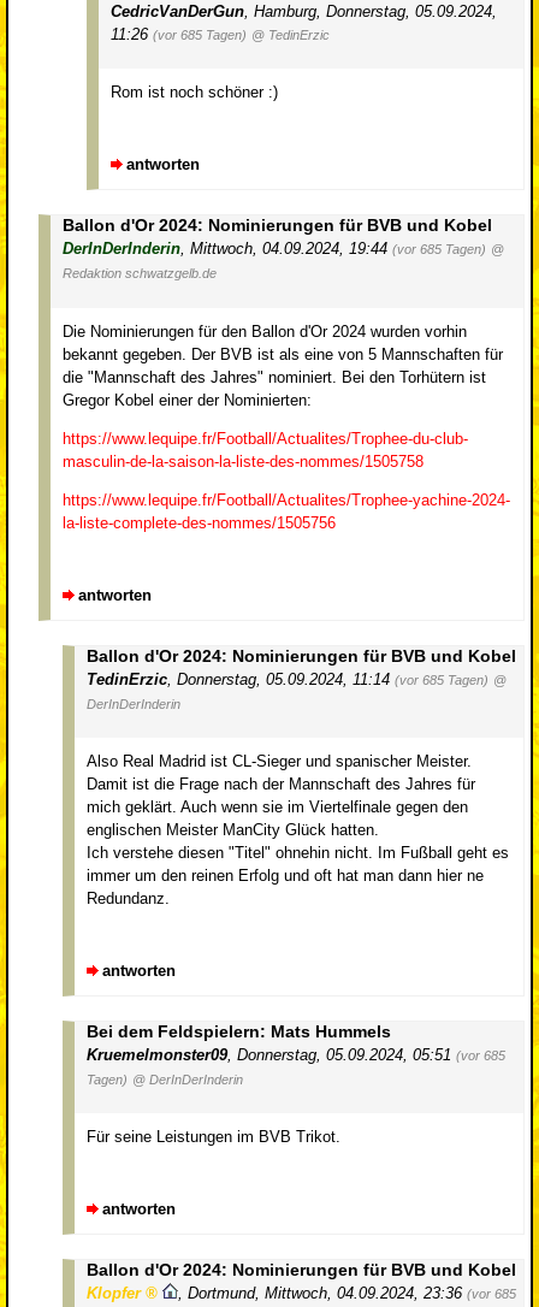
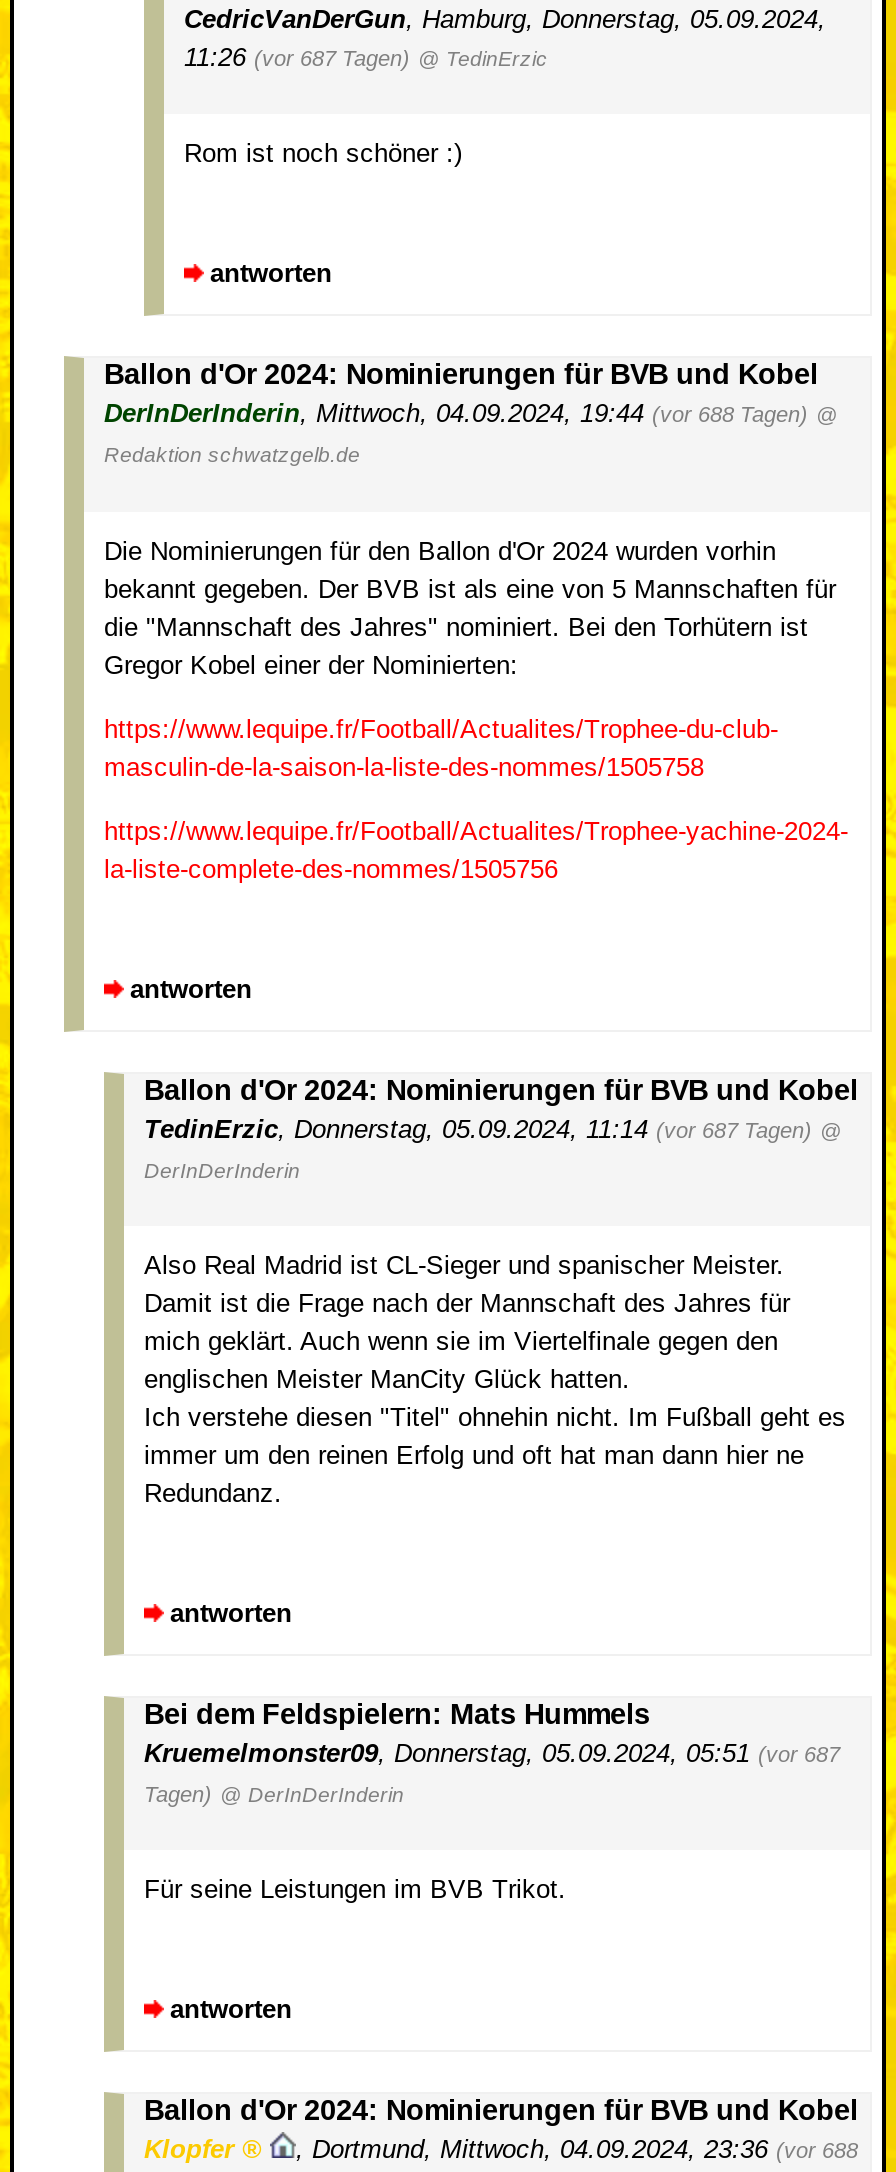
- 11:26 (vor 685 Tagen) @ TedinErzic
+ 11:26 (vor 687 Tagen) @ TedinErzic

- DerInDerInderin, Mittwoch, 04.09.2024, 19:44 (vor 685 Tagen) @
+ DerInDerInderin, Mittwoch, 04.09.2024, 19:44 (vor 688 Tagen) @

- TedinErzic, Donnerstag, 05.09.2024, 11:14 (vor 685 Tagen) @
+ TedinErzic, Donnerstag, 05.09.2024, 11:14 (vor 687 Tagen) @

- Kruemelmonster09, Donnerstag, 05.09.2024, 05:51 (vor 685
+ Kruemelmonster09, Donnerstag, 05.09.2024, 05:51 (vor 687

- , Dortmund, Mittwoch, 04.09.2024, 23:36 (vor 685
+ , Dortmund, Mittwoch, 04.09.2024, 23:36 (vor 688
